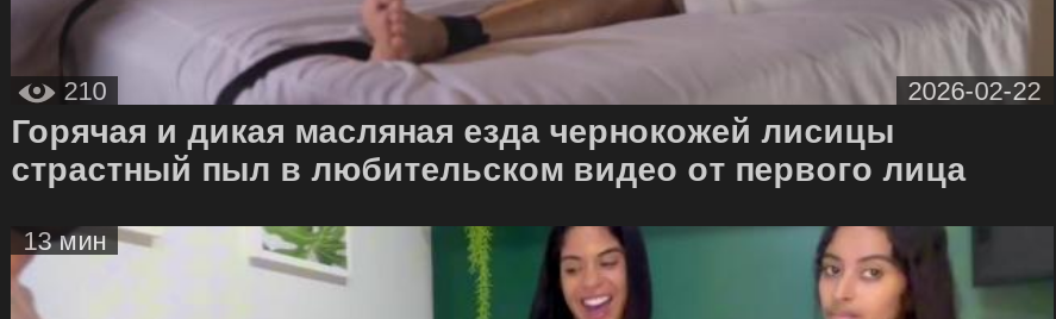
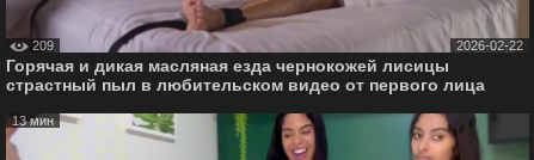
- 210
+ 209
